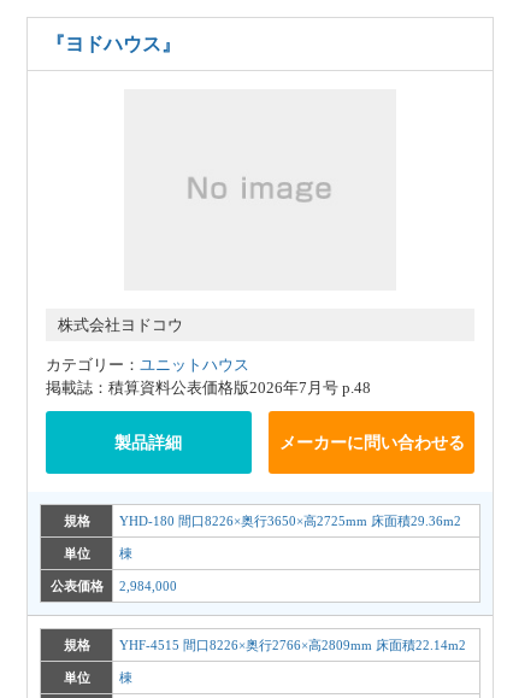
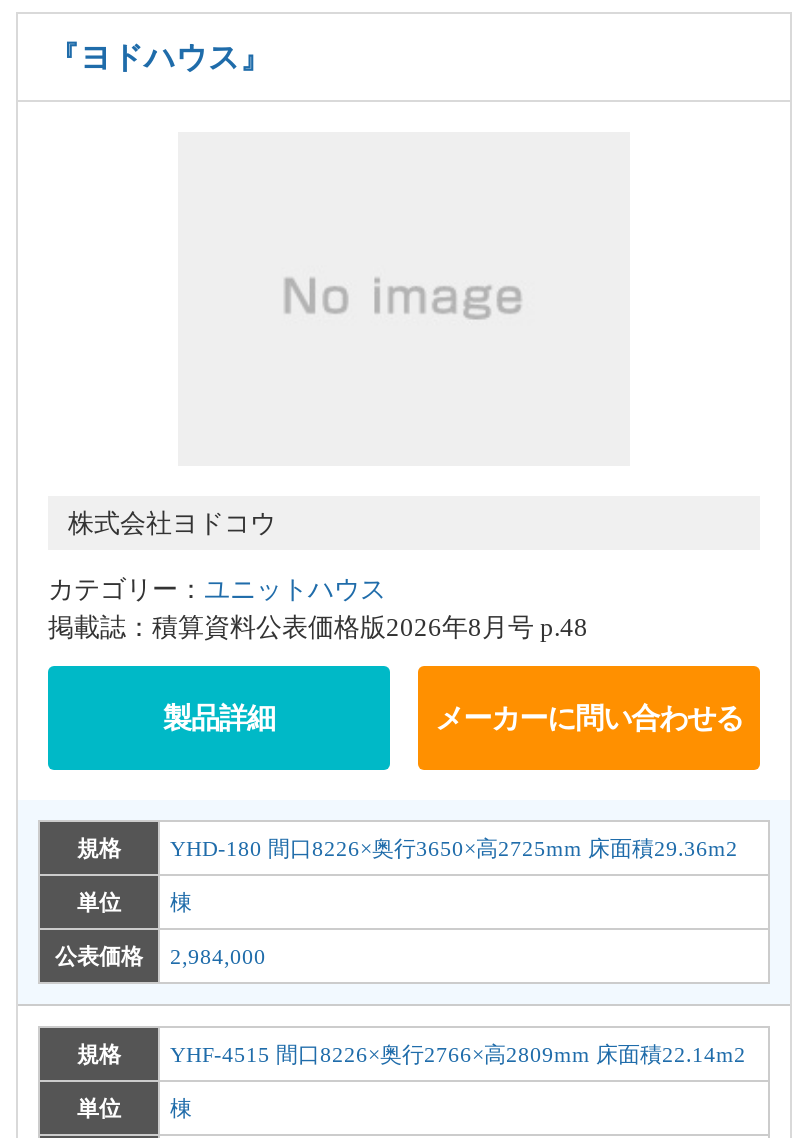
- 掲載誌：積算資料公表価格版2026年7月号 p.48
+ 掲載誌：積算資料公表価格版2026年8月号 p.48
